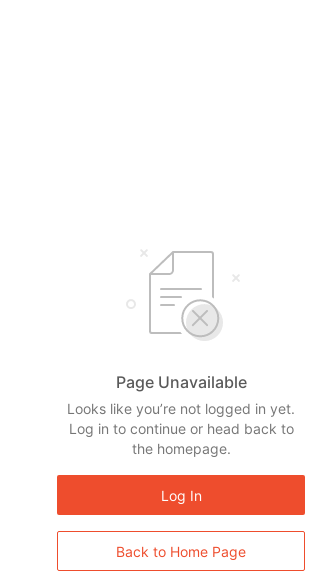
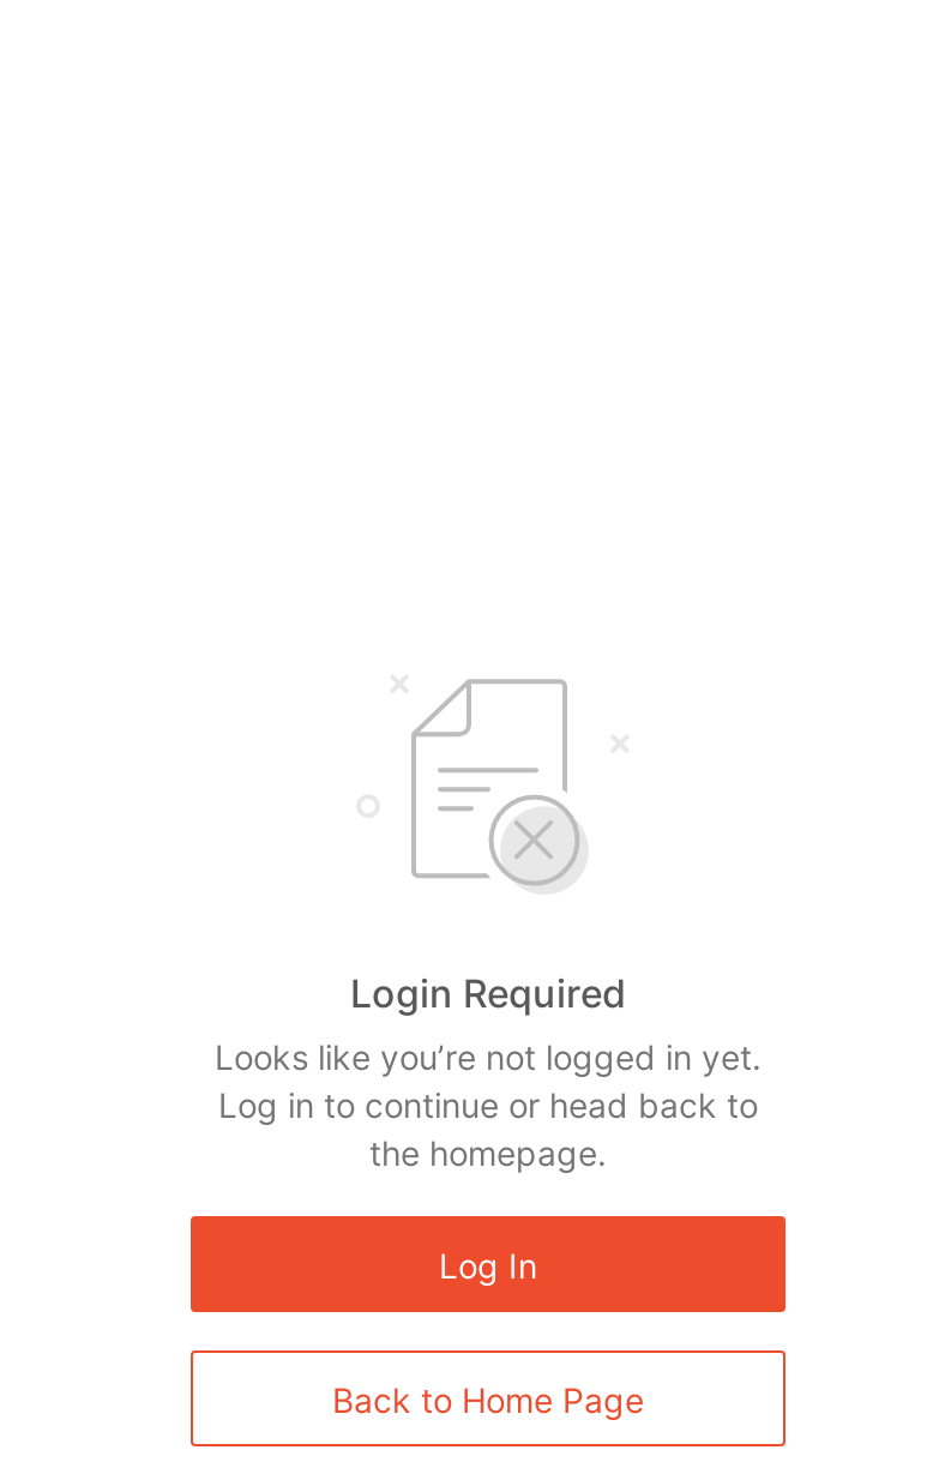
- Page Unavailable
+ Login Required
